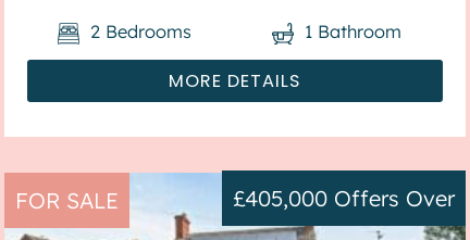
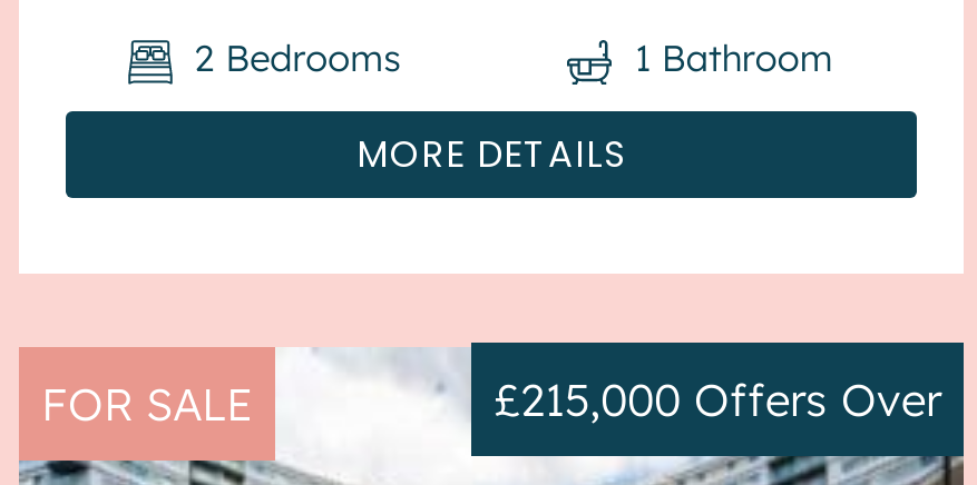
- £405,000 Offers Over
+ £215,000 Offers Over
